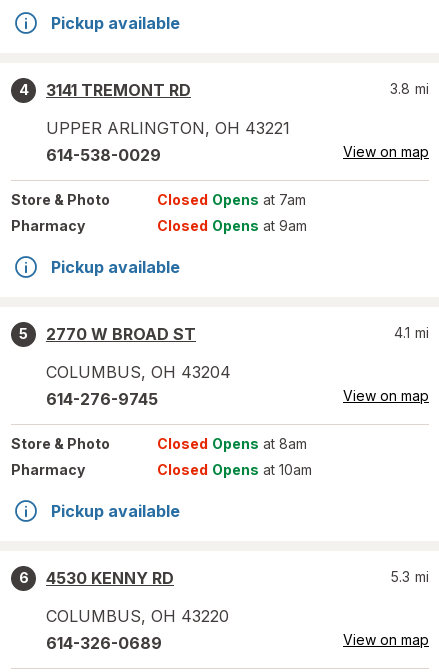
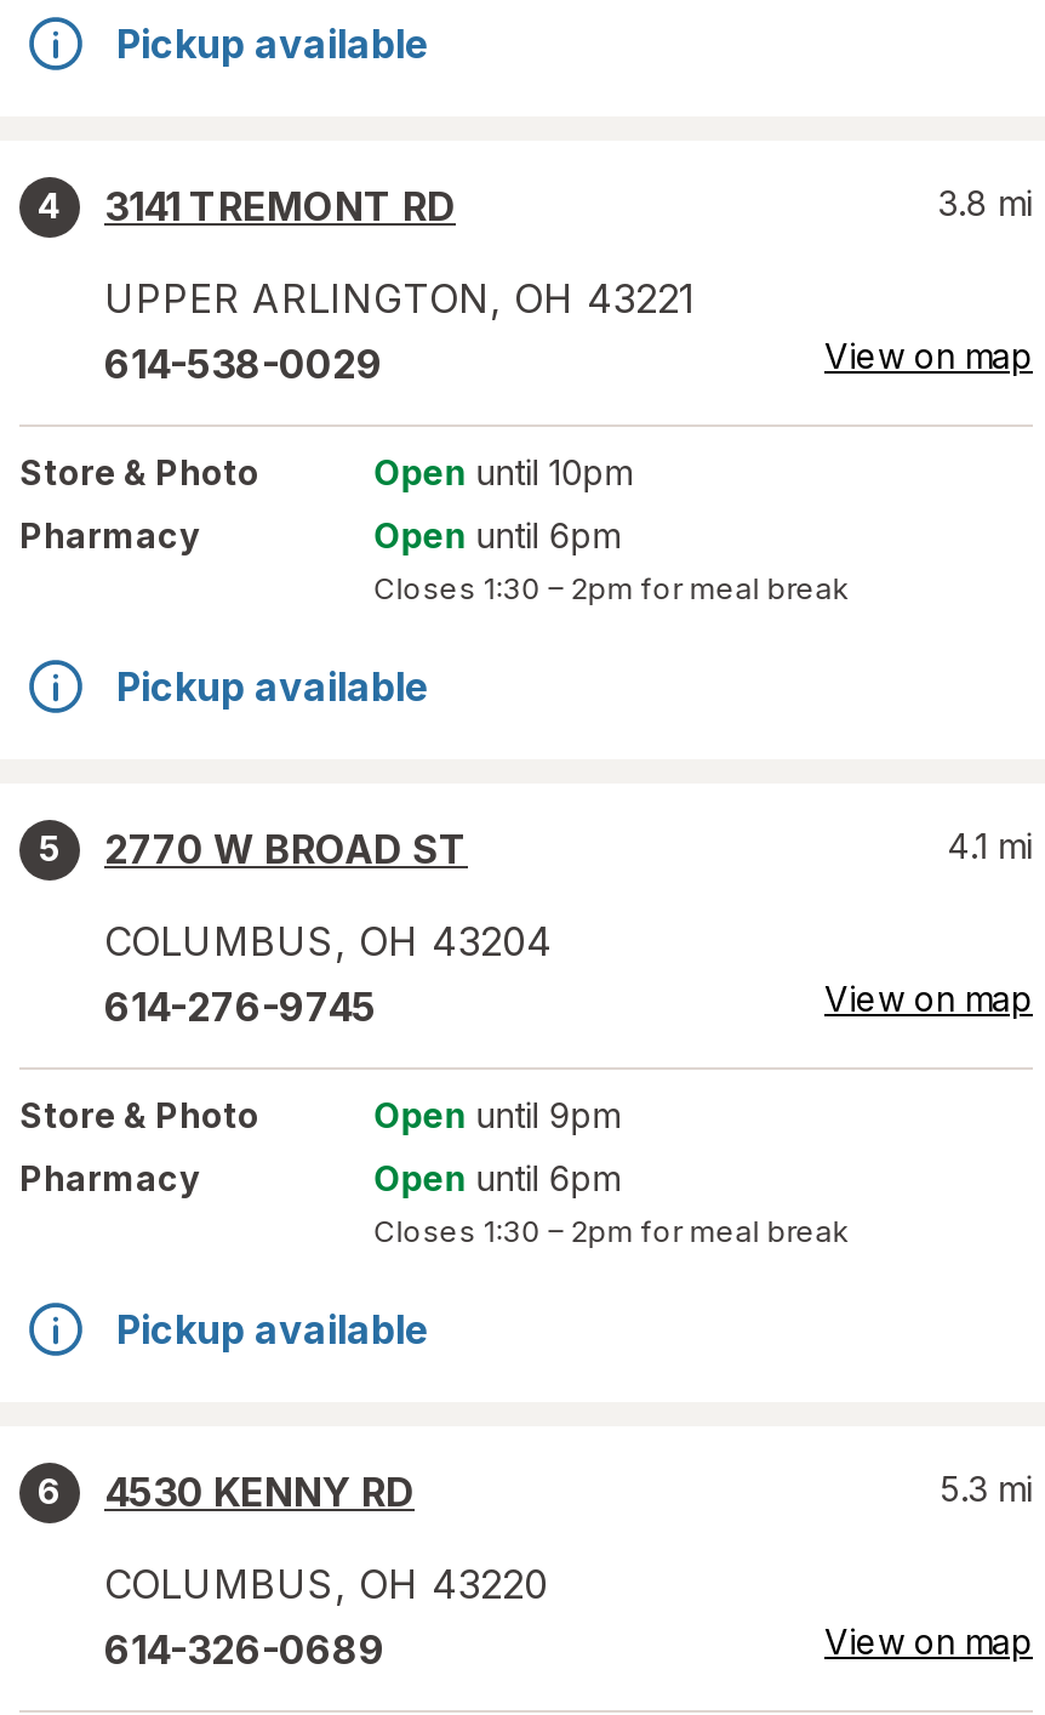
- Closed Opens at 7am
+ Open until 10pm

- Closed Opens at 9am
+ Open until 6pm
+ Closes 1:30 – 2pm for meal break

- Closed Opens at 8am
+ Open until 9pm

- Closed Opens at 10am
+ Open until 6pm
+ Closes 1:30 – 2pm for meal break
